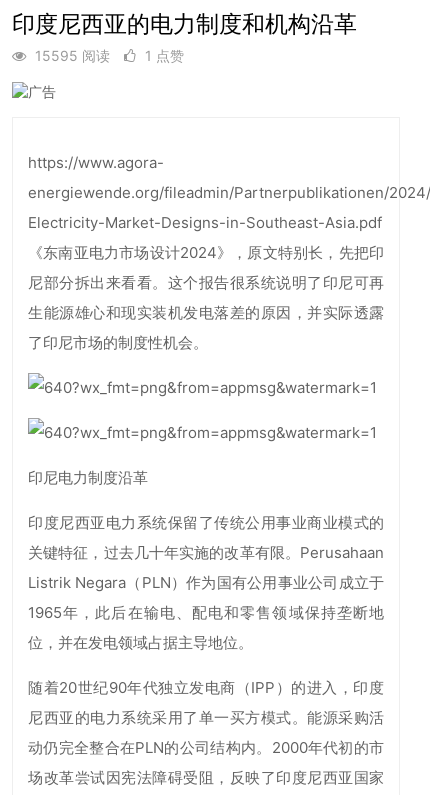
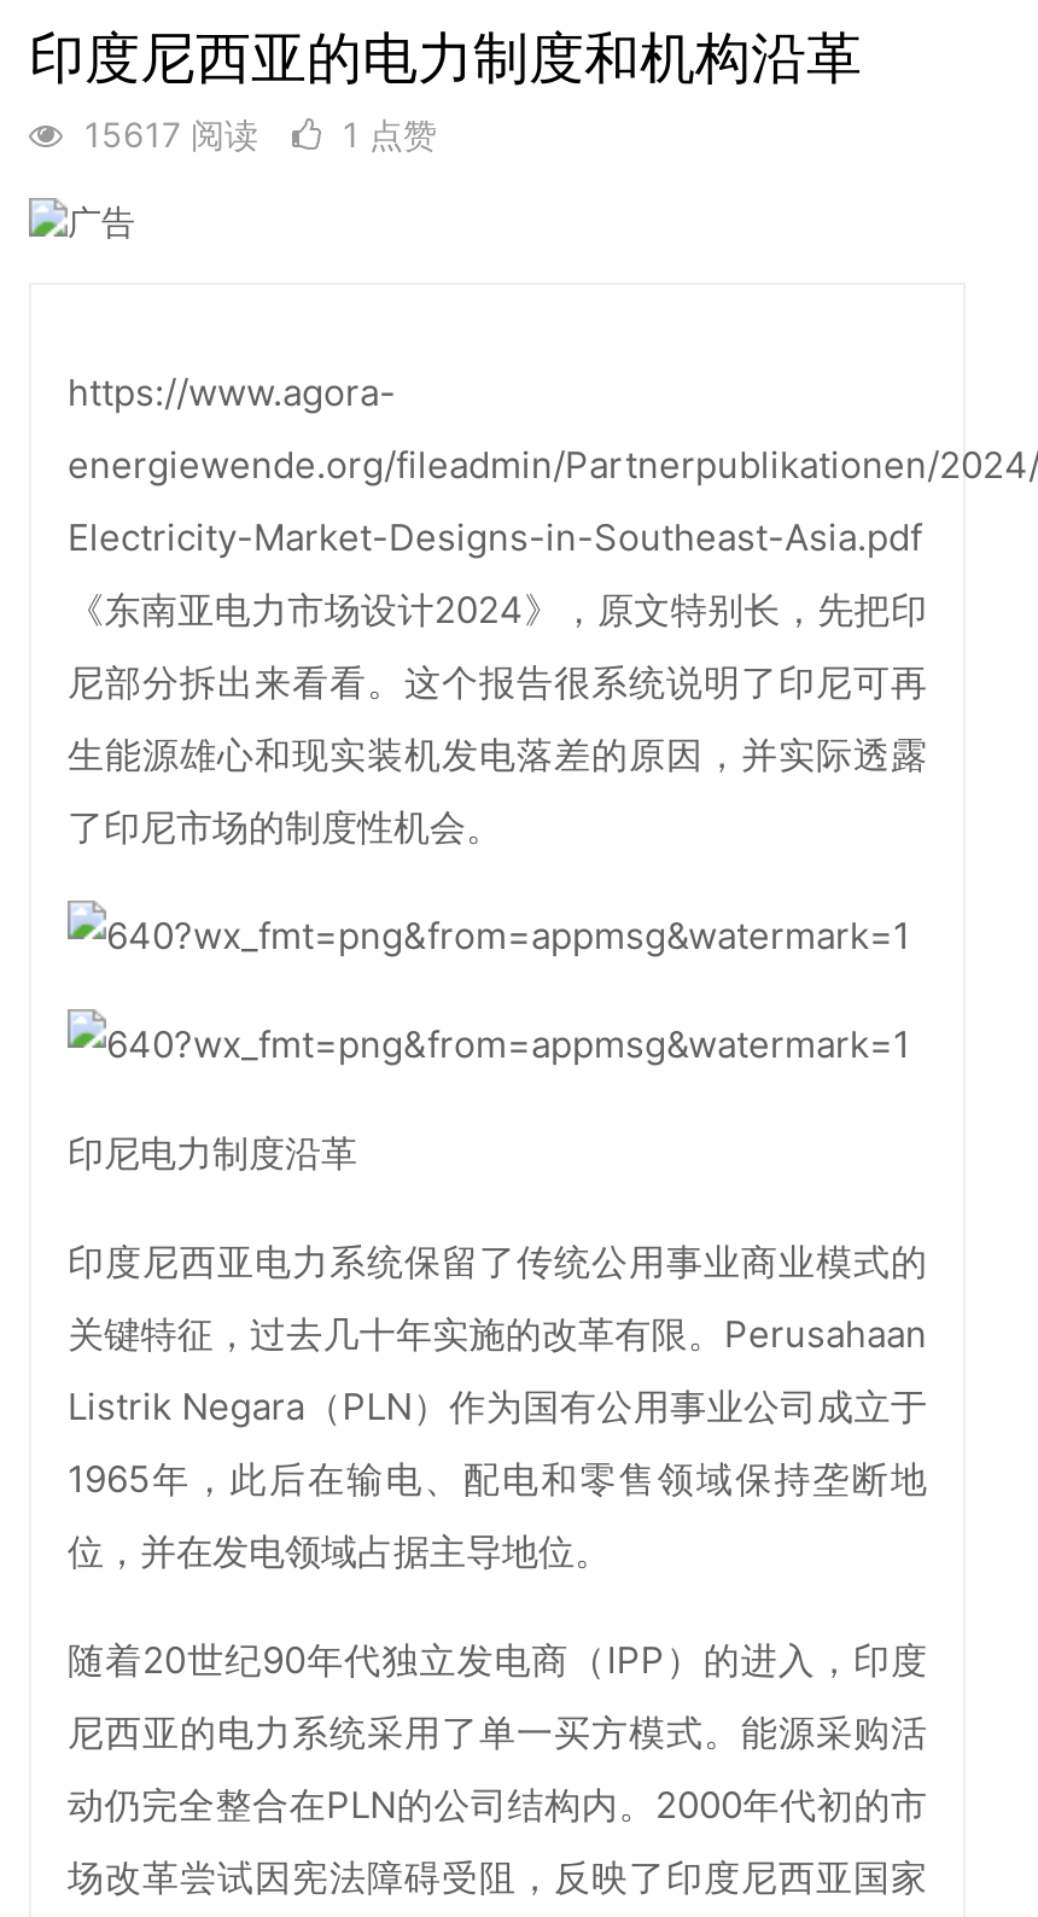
- 15595 阅读 1 点赞
+ 15617 阅读 1 点赞
